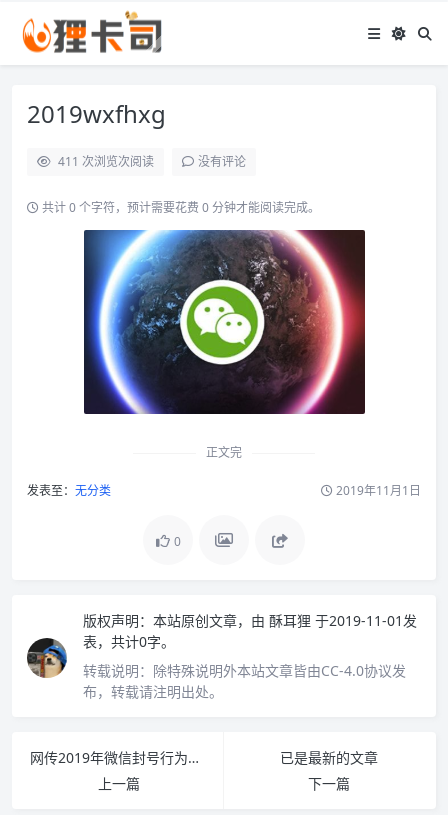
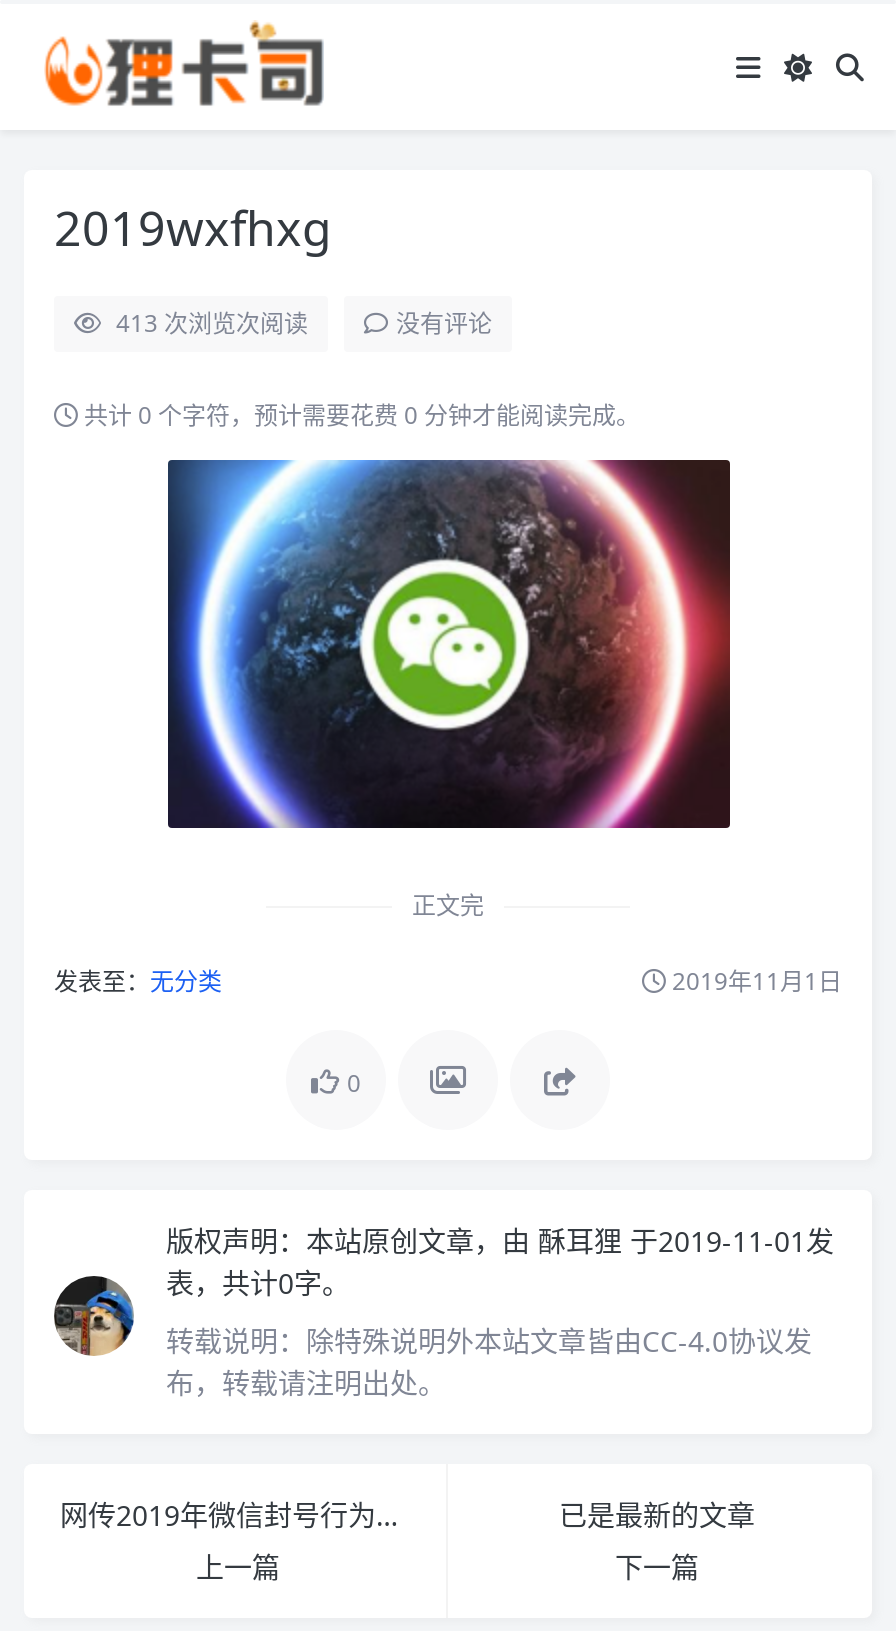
- 411 次浏览次阅读
+ 413 次浏览次阅读
